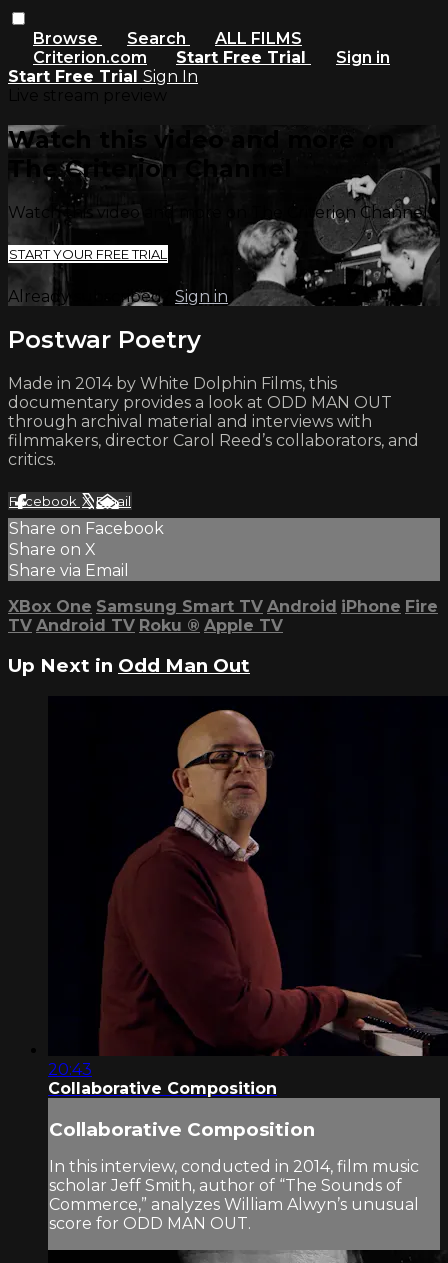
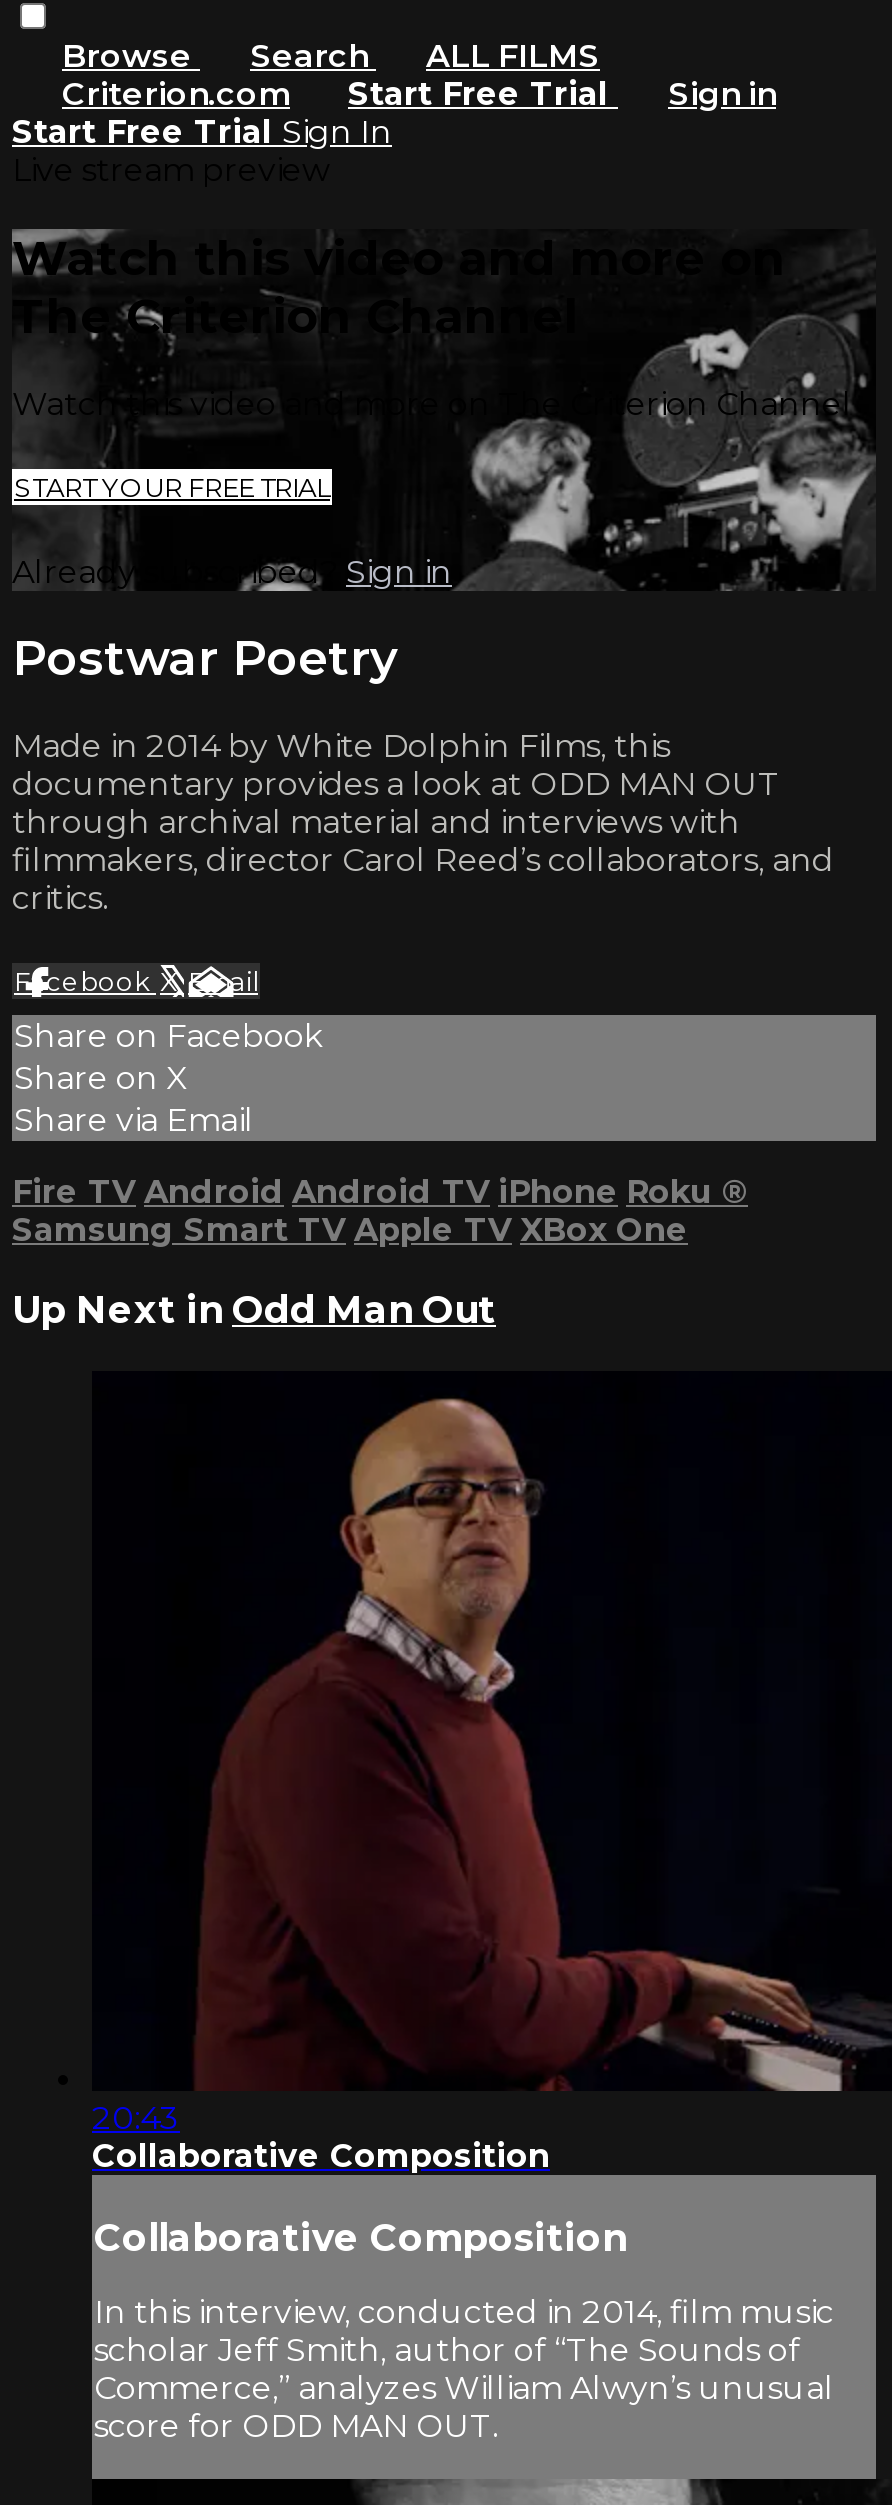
- XBox One Samsung Smart TV Android iPhone Fire
+ Fire TV Android Android TV iPhone Roku ®

- TV Android TV Roku ® Apple TV
+ Samsung Smart TV Apple TV XBox One
